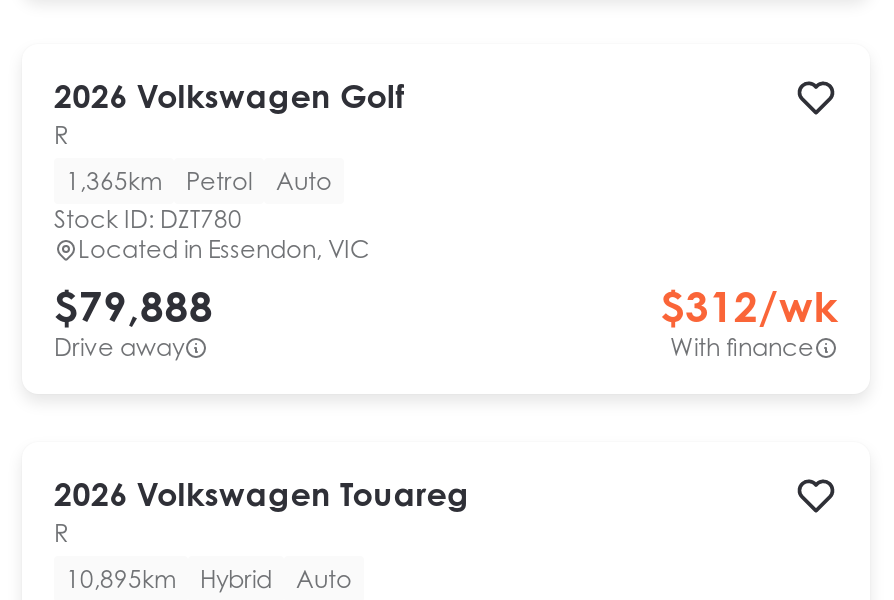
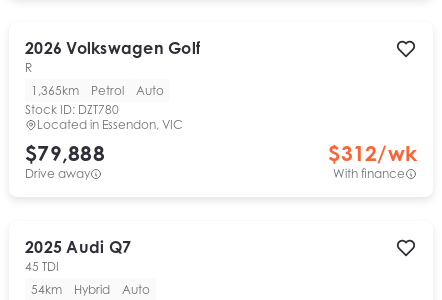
- 2026 Volkswagen Touareg
- R
+ 2025 Audi Q7
+ 45 TDI

- 10,895km Hybrid Auto
+ 54km Hybrid Auto
